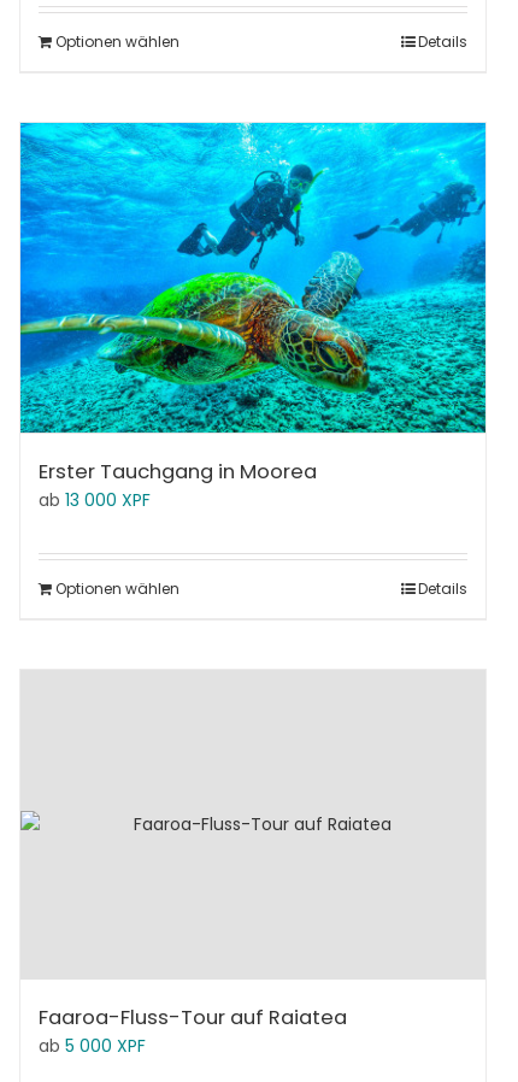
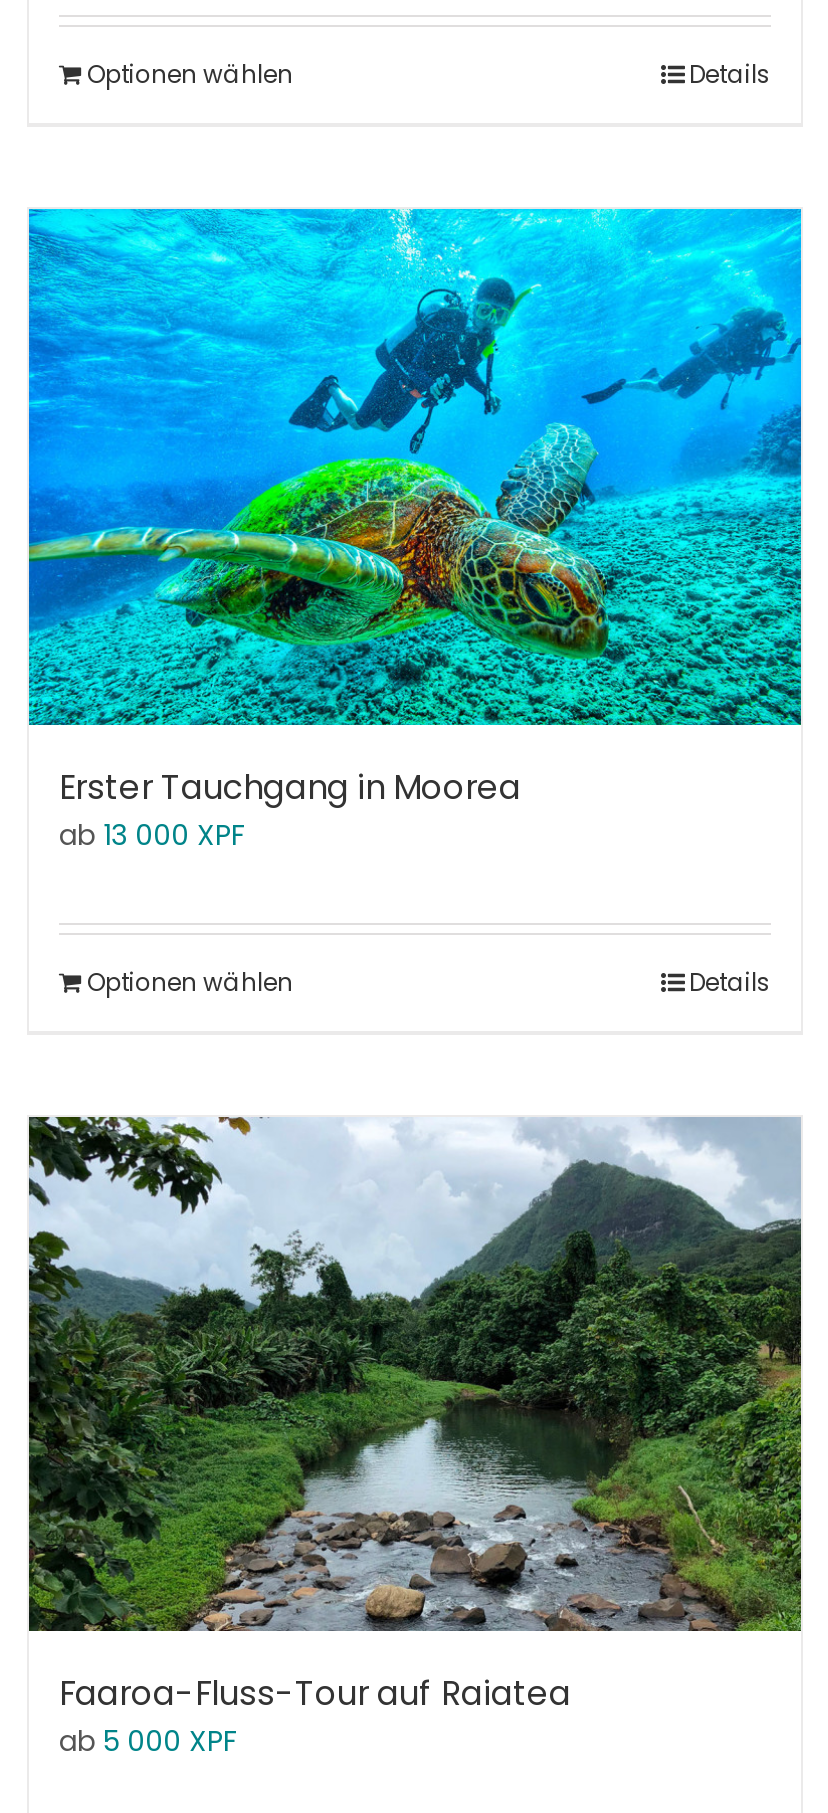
+ [image]
